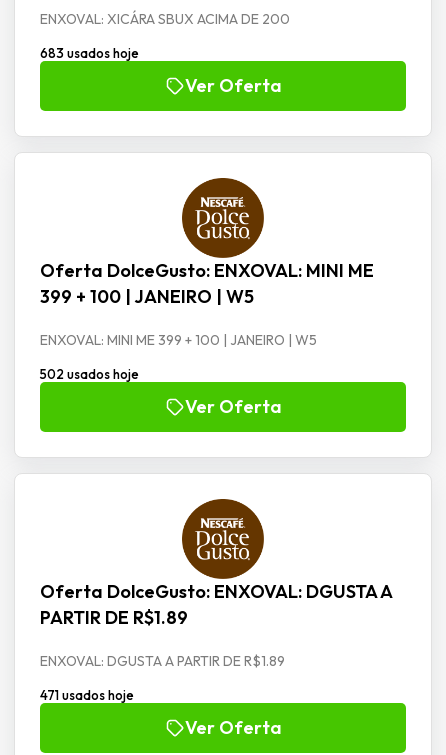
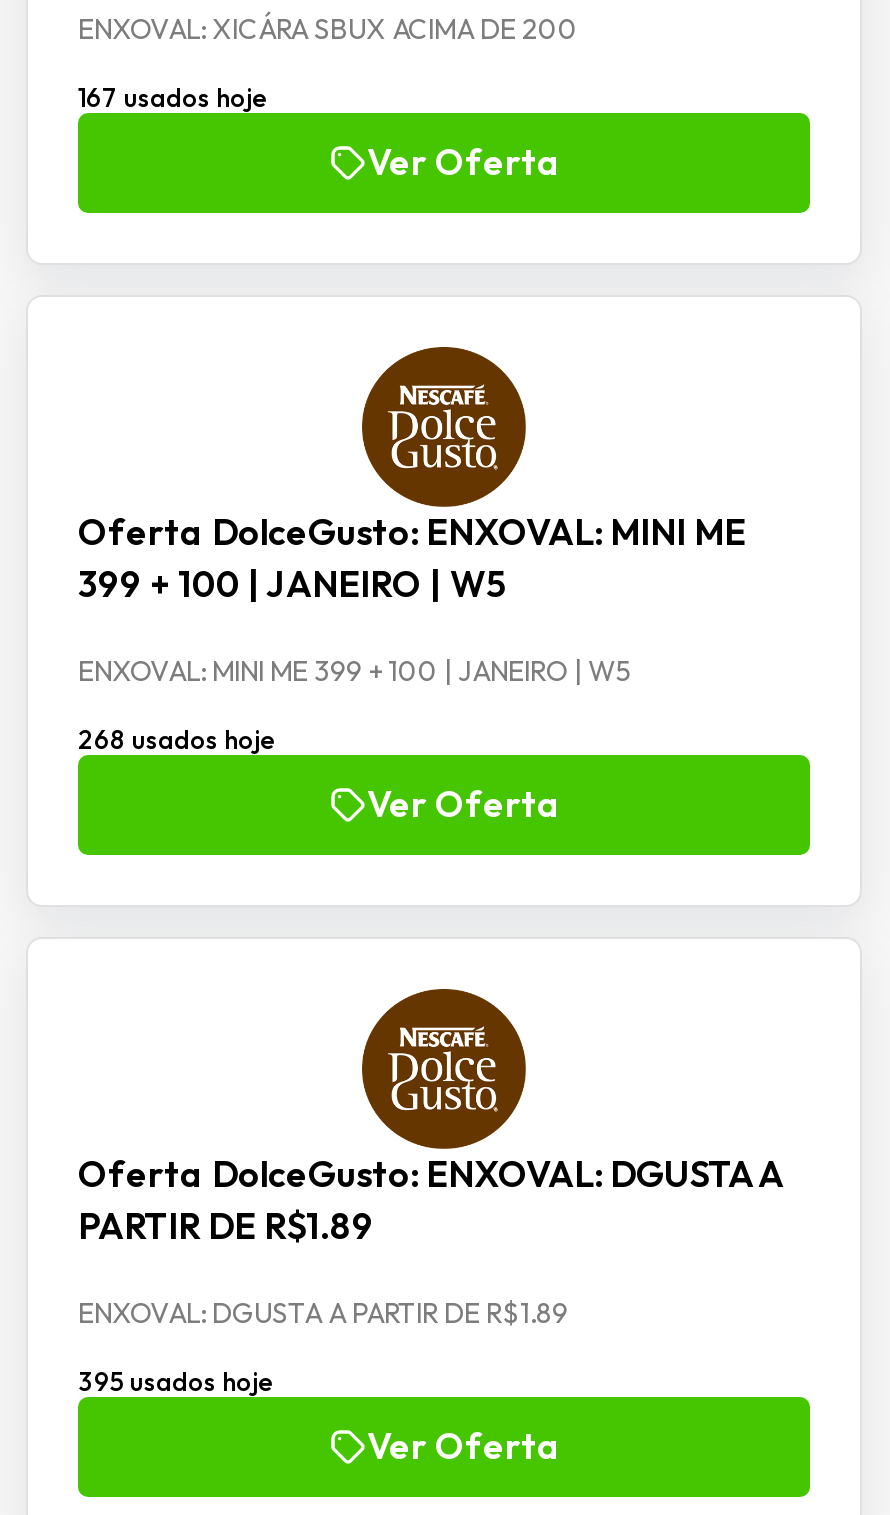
- 683 usados hoje
+ 167 usados hoje

- 502 usados hoje
+ 268 usados hoje

- 471 usados hoje
+ 395 usados hoje
